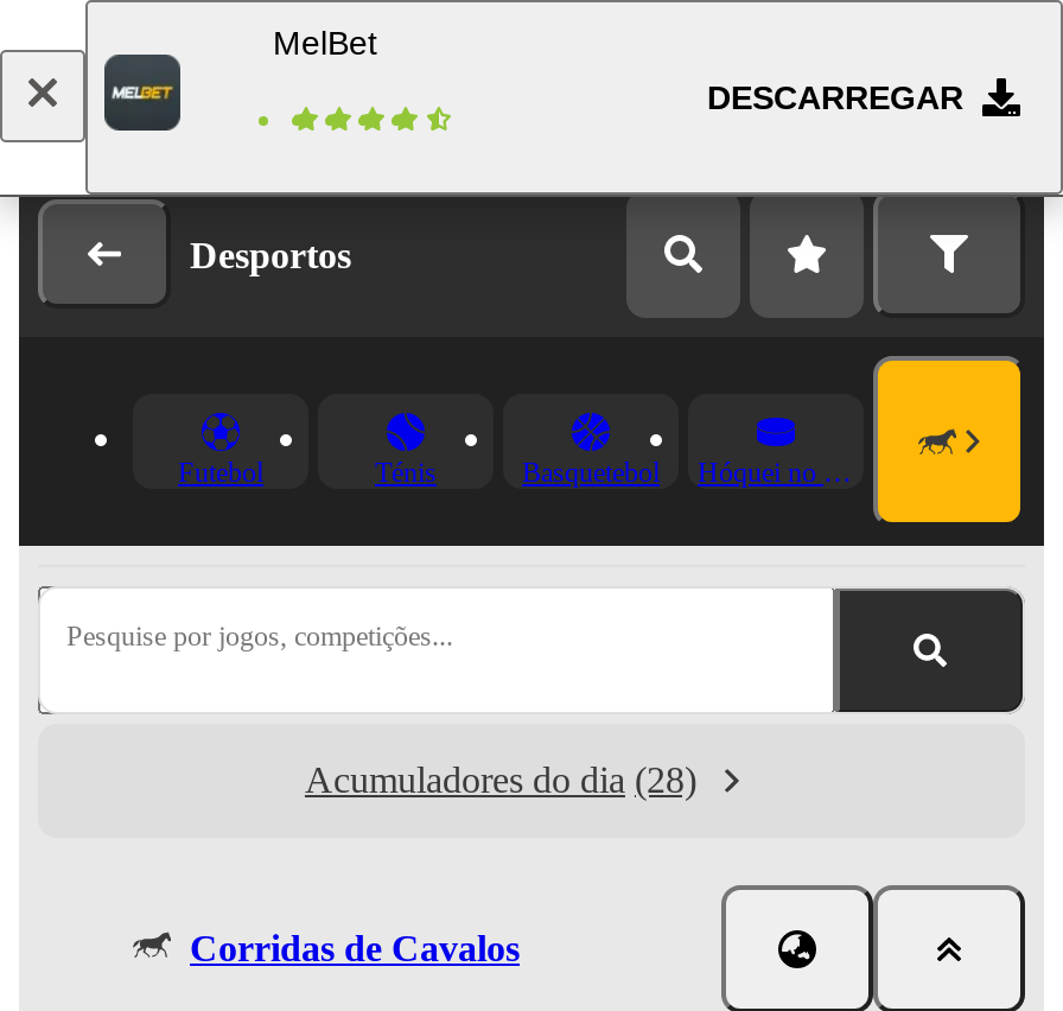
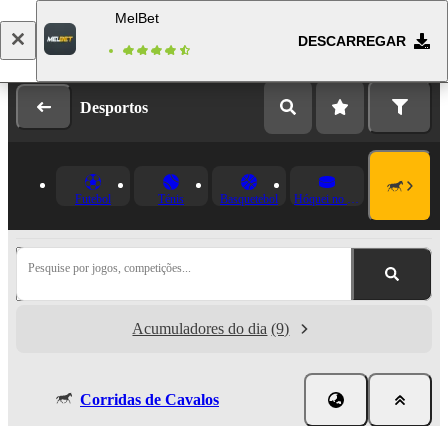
- Acumuladores do dia (28)
+ Acumuladores do dia (9)
